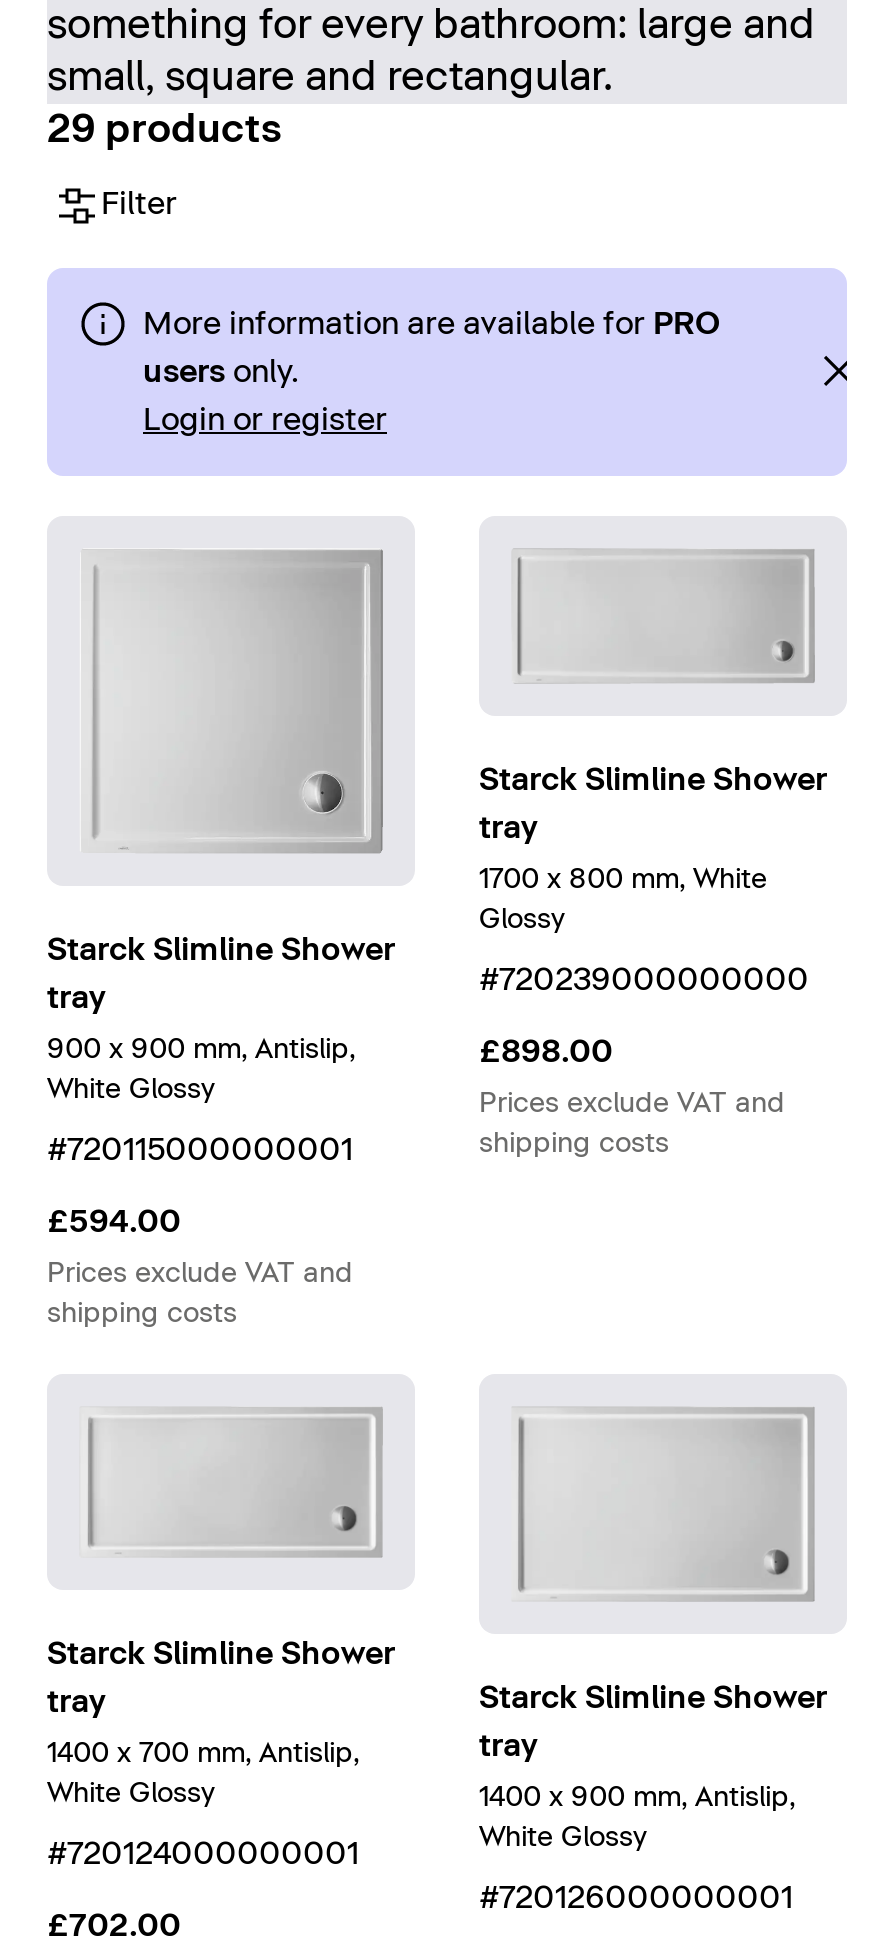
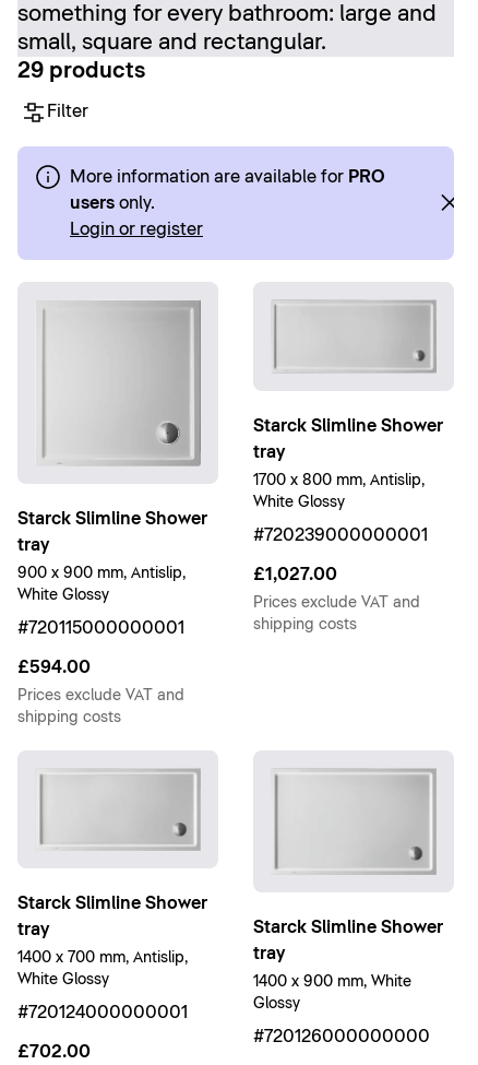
- 1700 x 800 mm, White
- Glossy
+ 1700 x 800 mm, Antislip,
+ White Glossy

- #720239000000000
+ #720239000000001

- £898.00
+ £1,027.00

- 1400 x 900 mm, Antislip,
- White Glossy
+ 1400 x 900 mm, White
+ Glossy

- #720126000000001
+ #720126000000000
